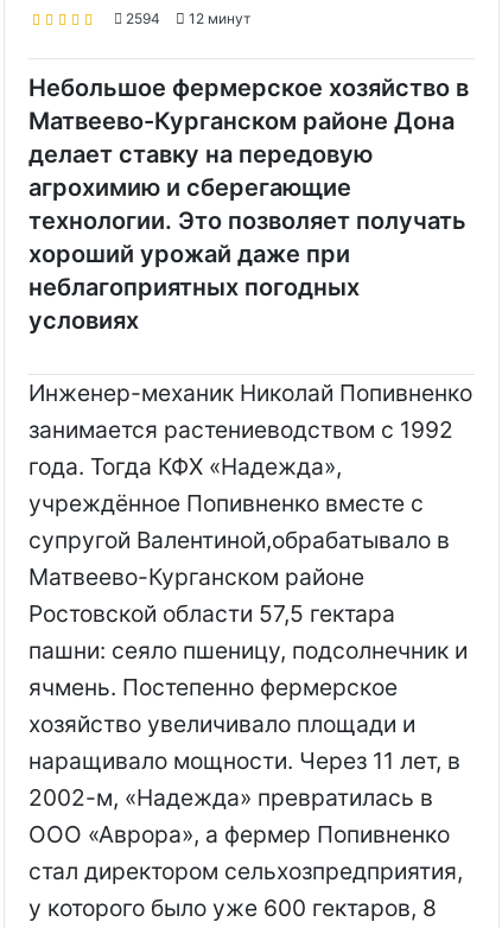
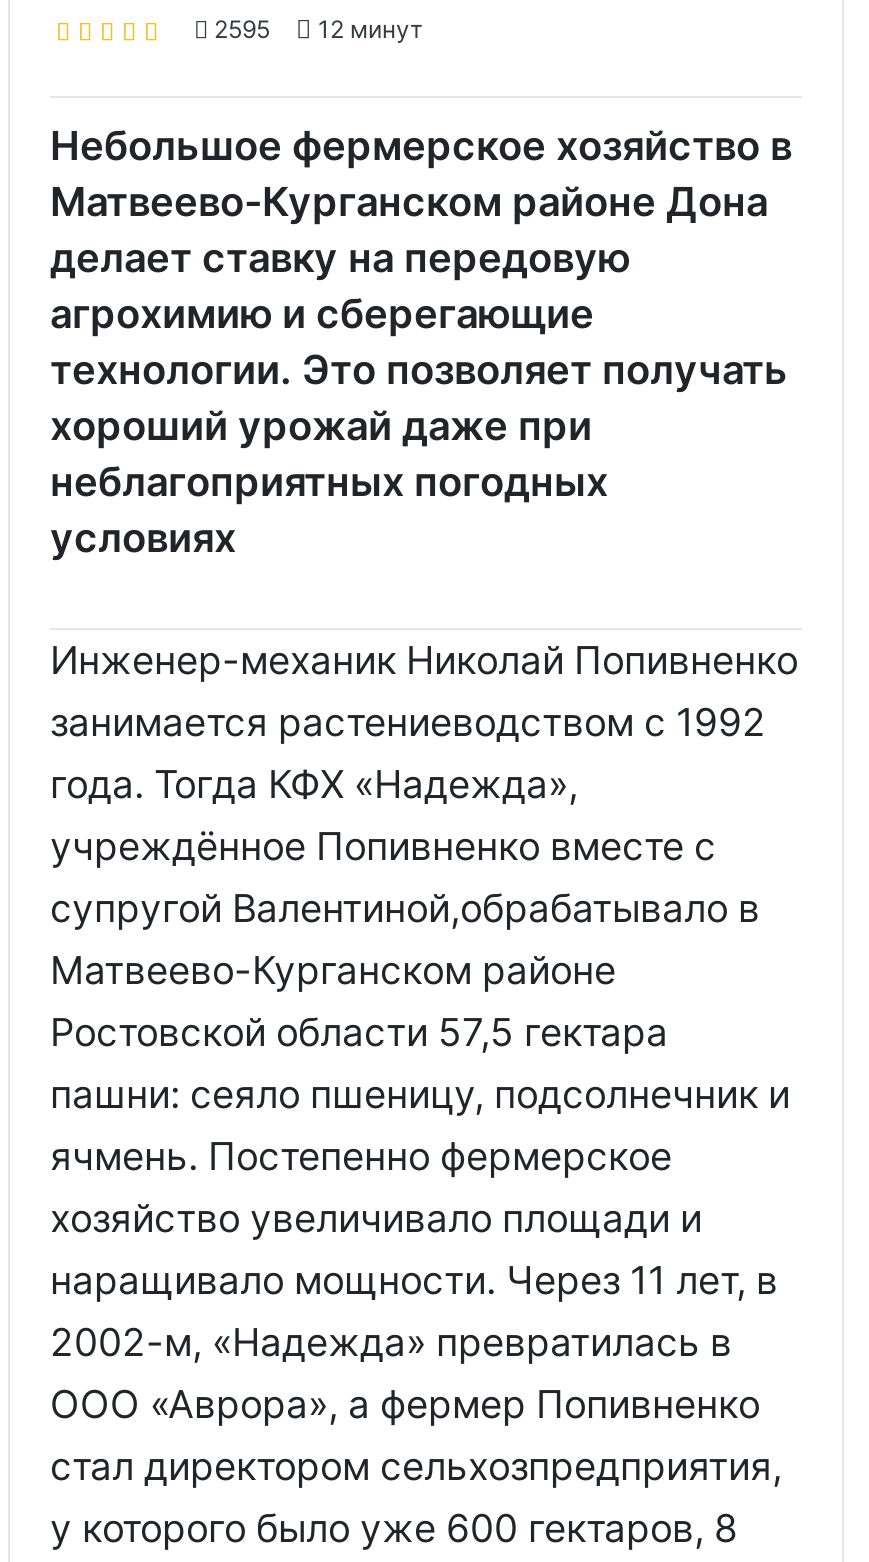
- 2594
+ 2595
